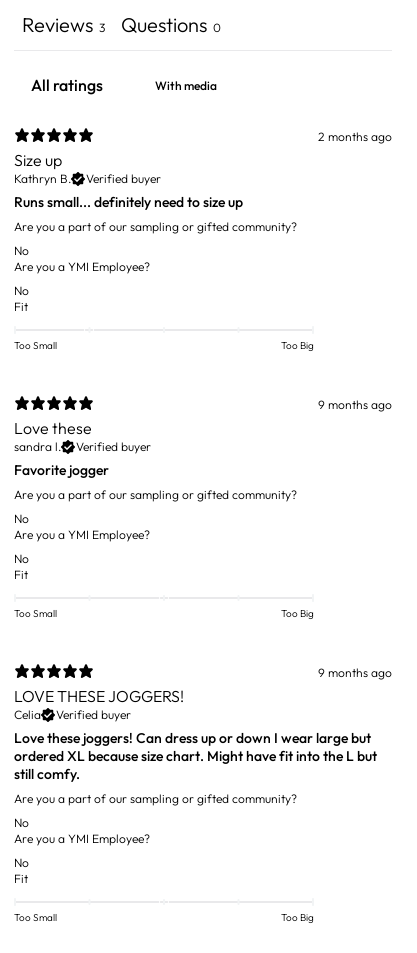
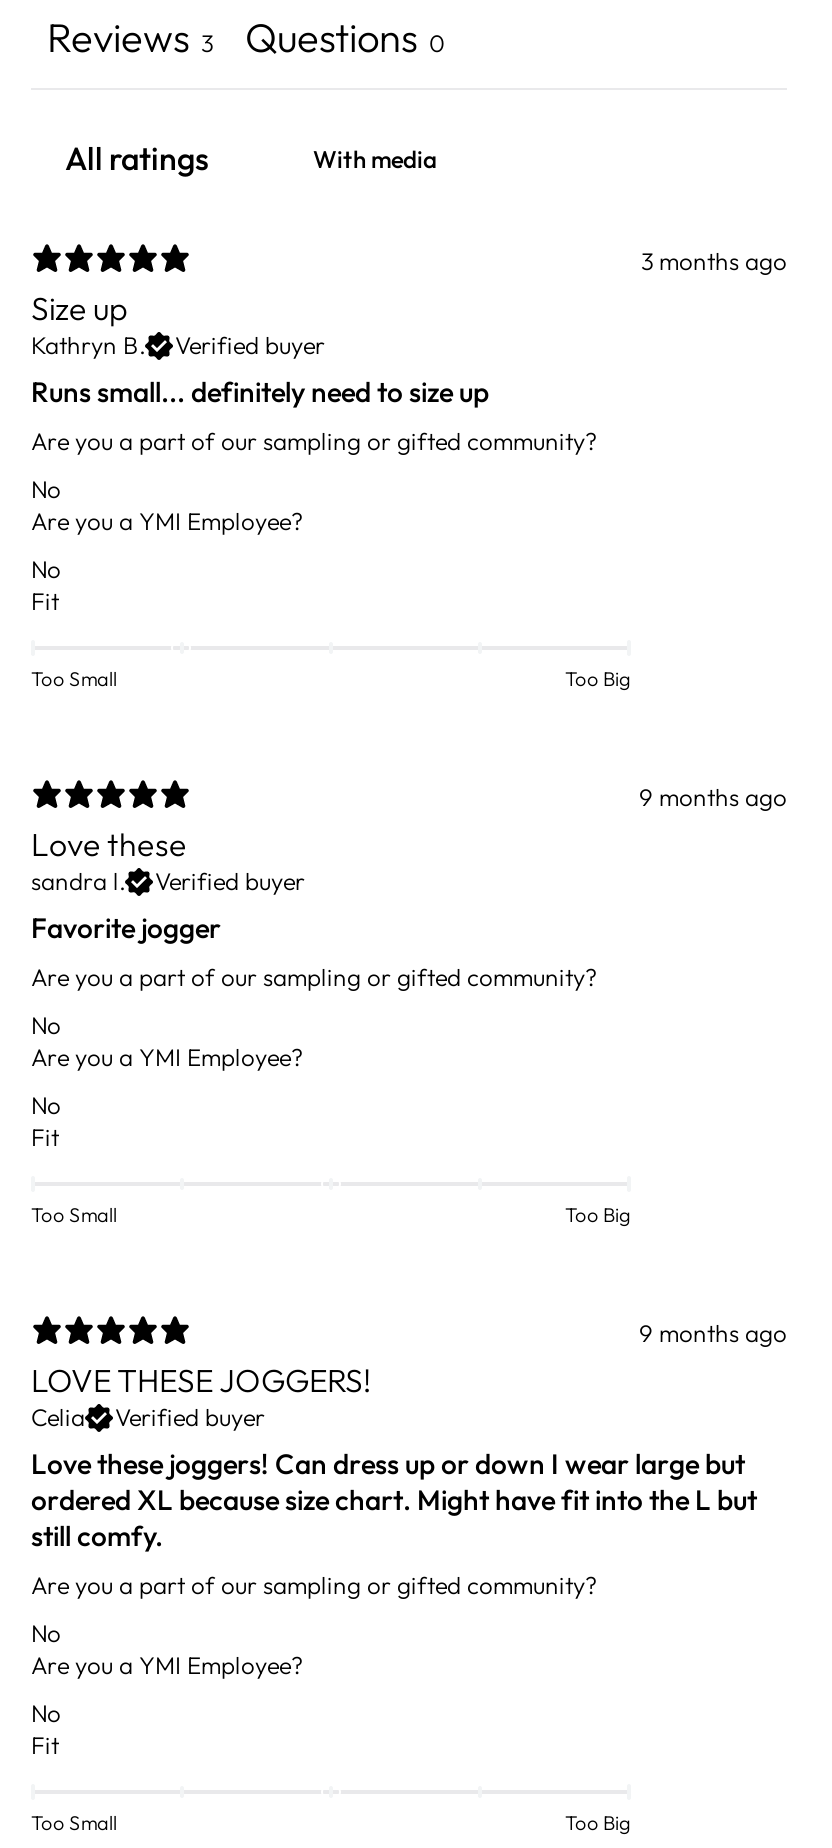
- 2 months ago
+ 3 months ago
